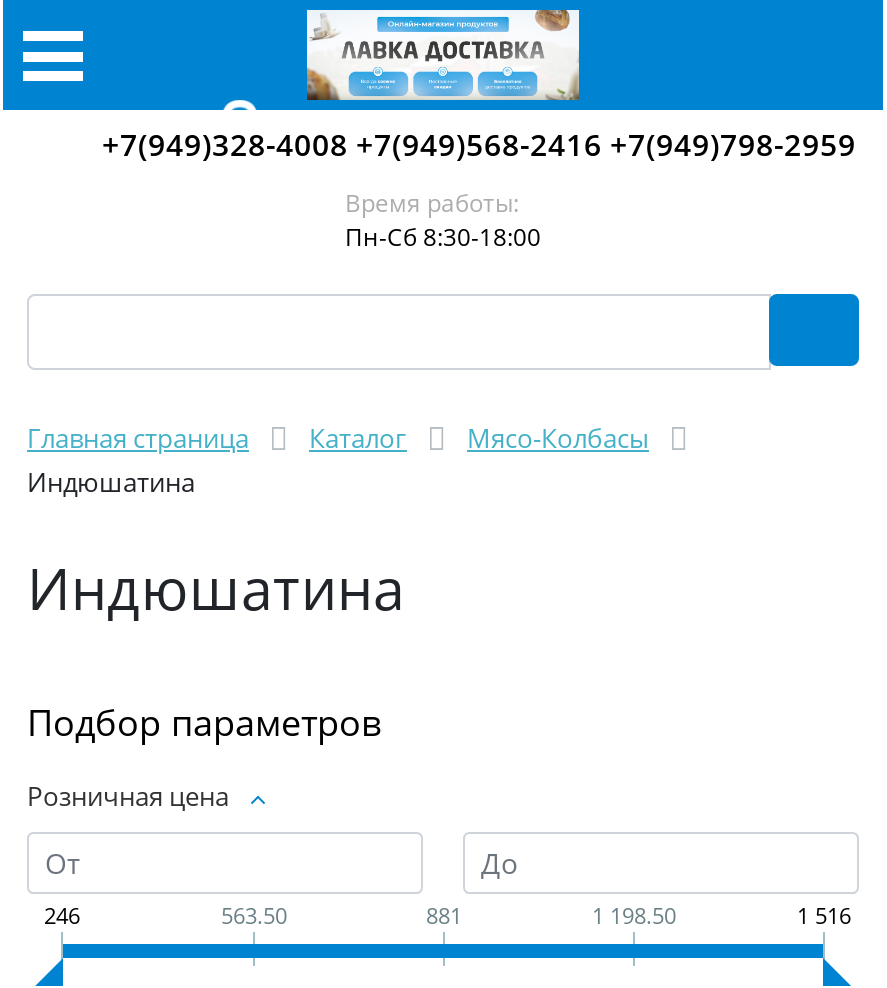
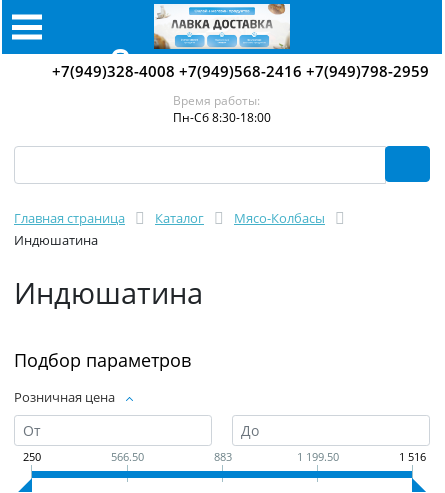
- 246
+ 250

- 563.50
+ 566.50

- 881
+ 883

- 1 198.50
+ 1 199.50
